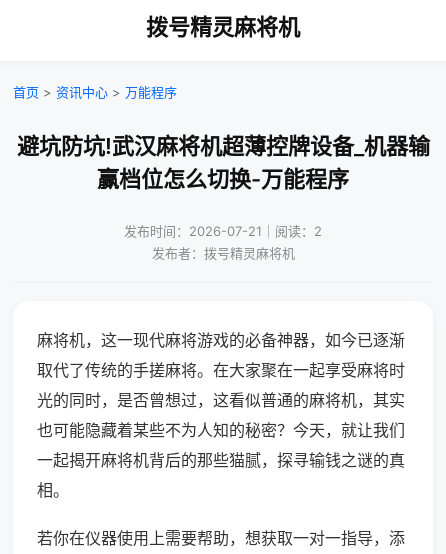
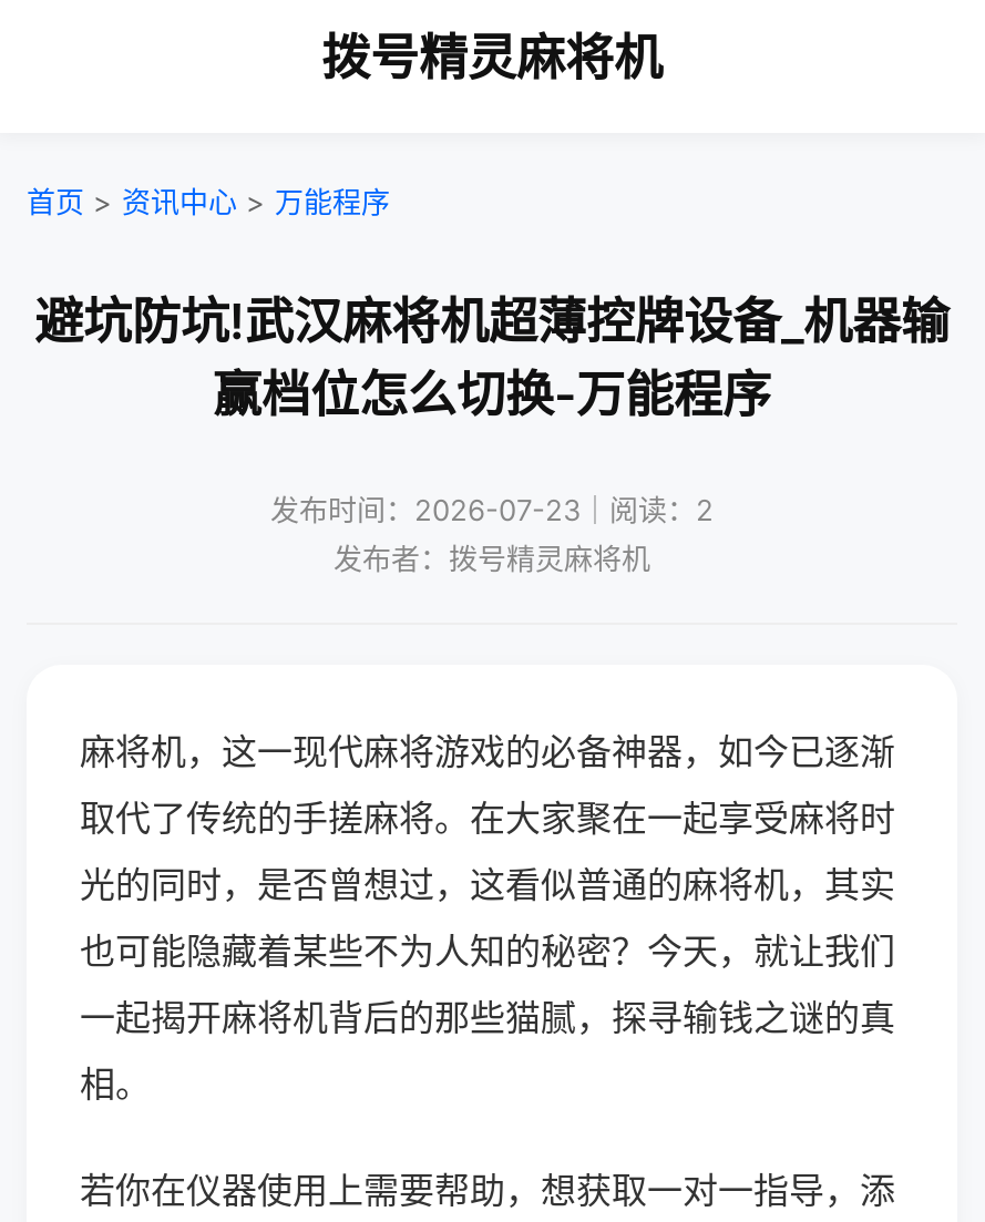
- 发布时间：2026-07-21｜阅读：2
+ 发布时间：2026-07-23｜阅读：2
